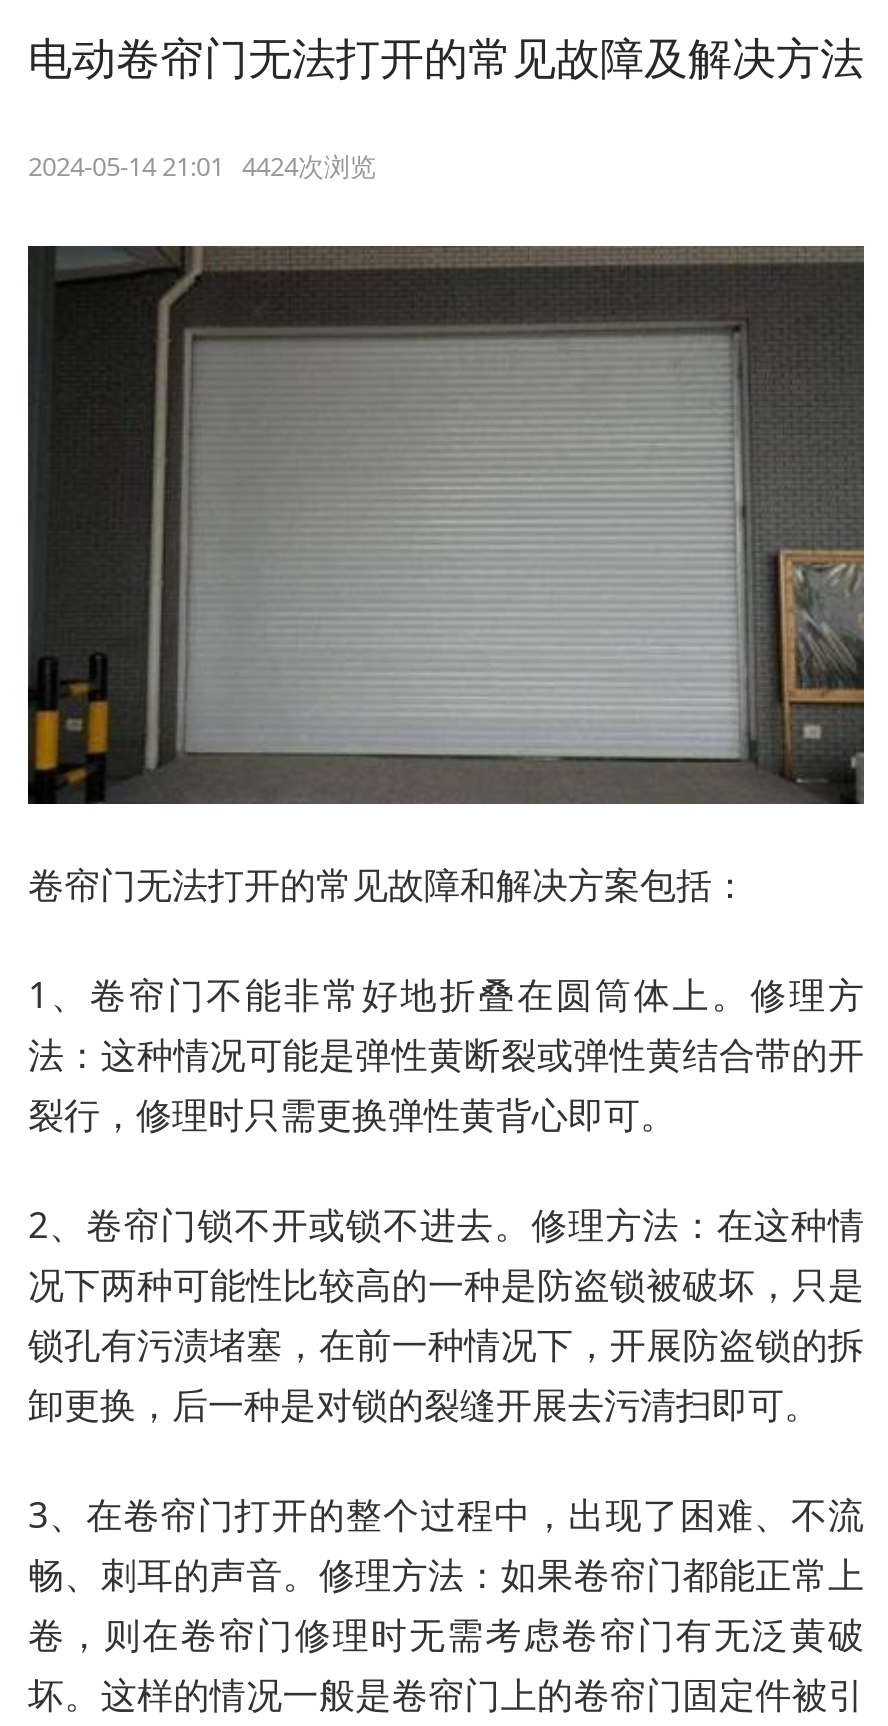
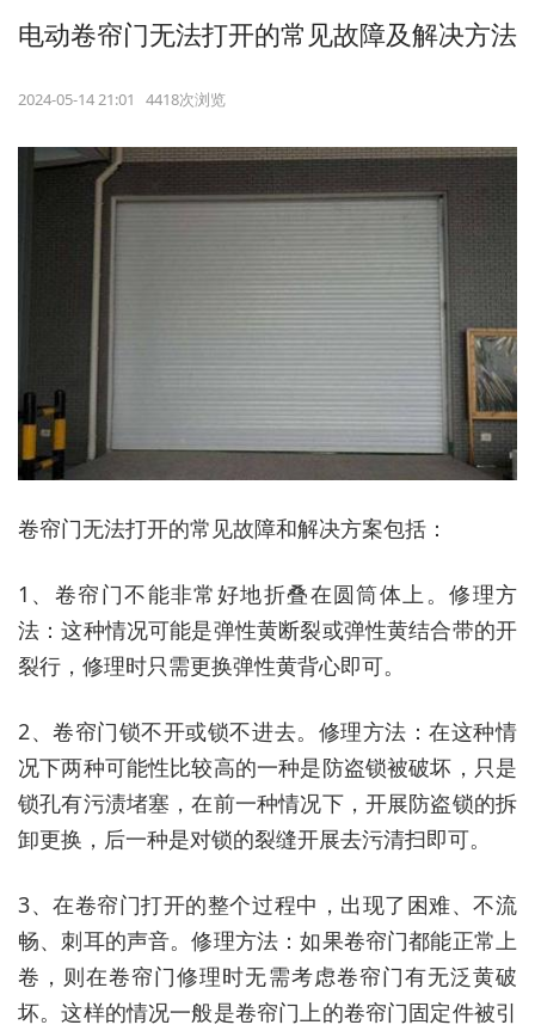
- 2024-05-14 21:01 4424次浏览
+ 2024-05-14 21:01 4418次浏览
